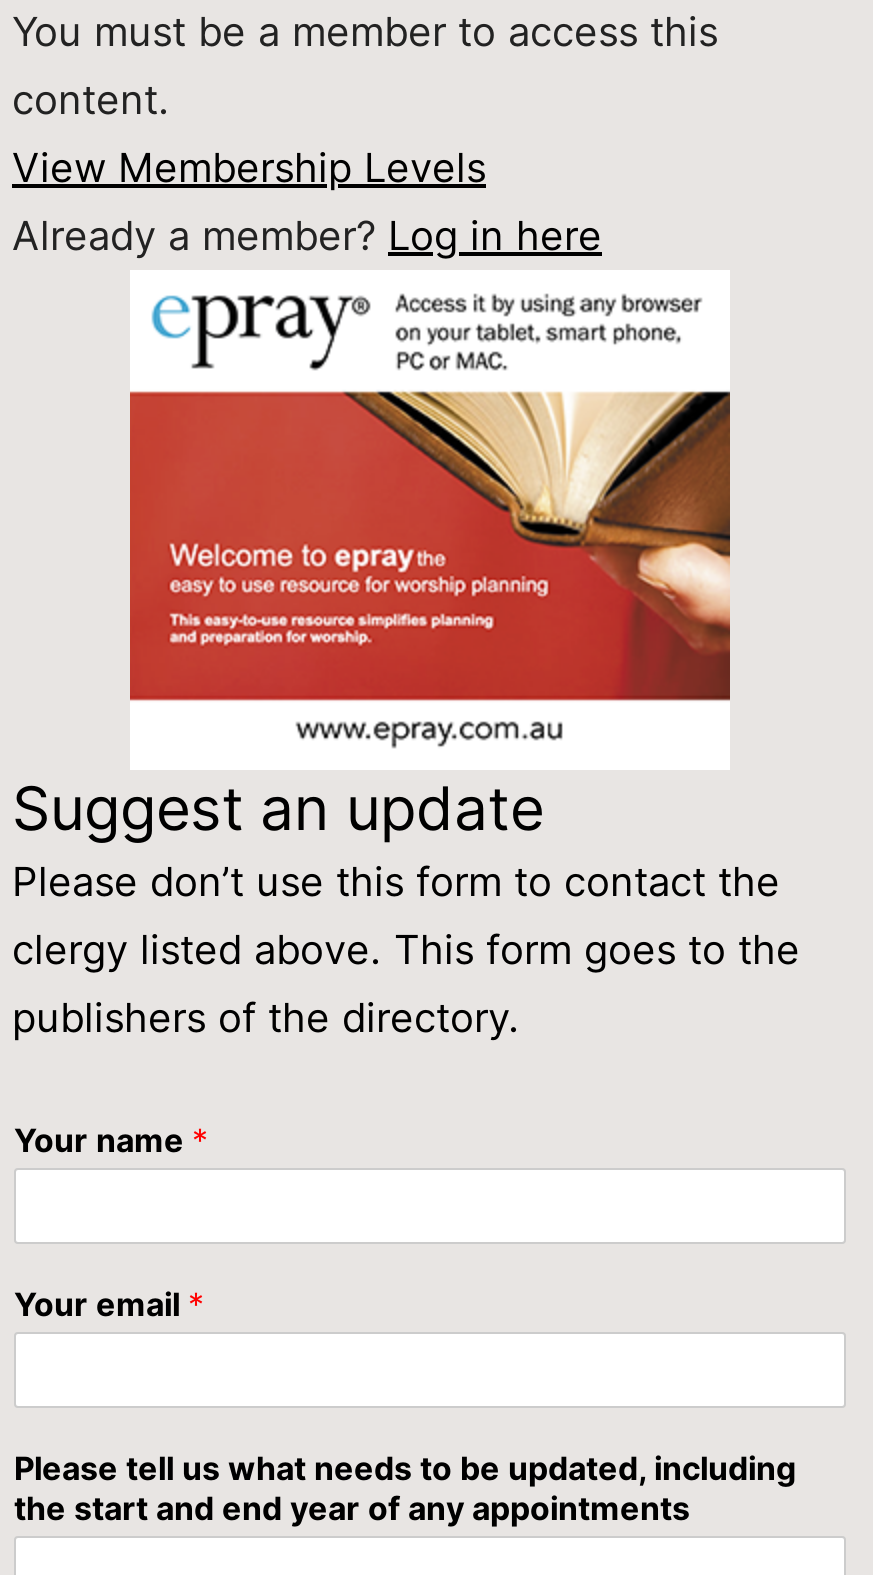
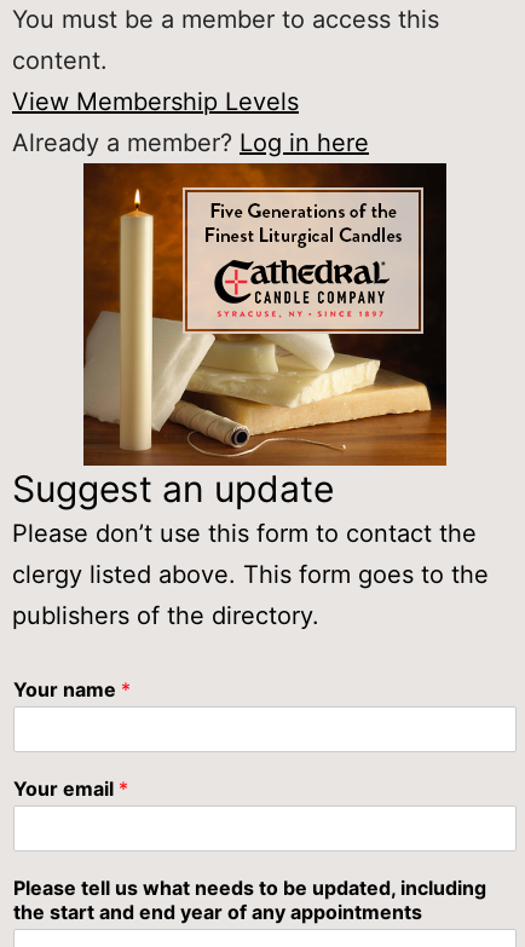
- [image]
+ [image]
